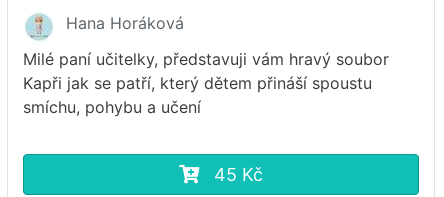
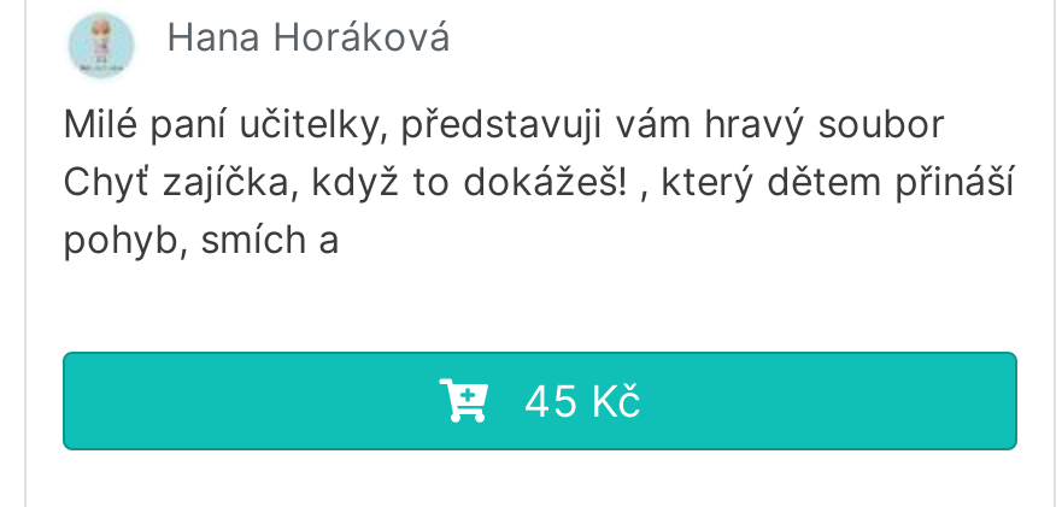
- Kapři jak se patří, který dětem přináší spoustu
- smíchu, pohybu a učení
+ Chyť zajíčka, když to dokážeš! , který dětem přináší
+ pohyb, smích a
